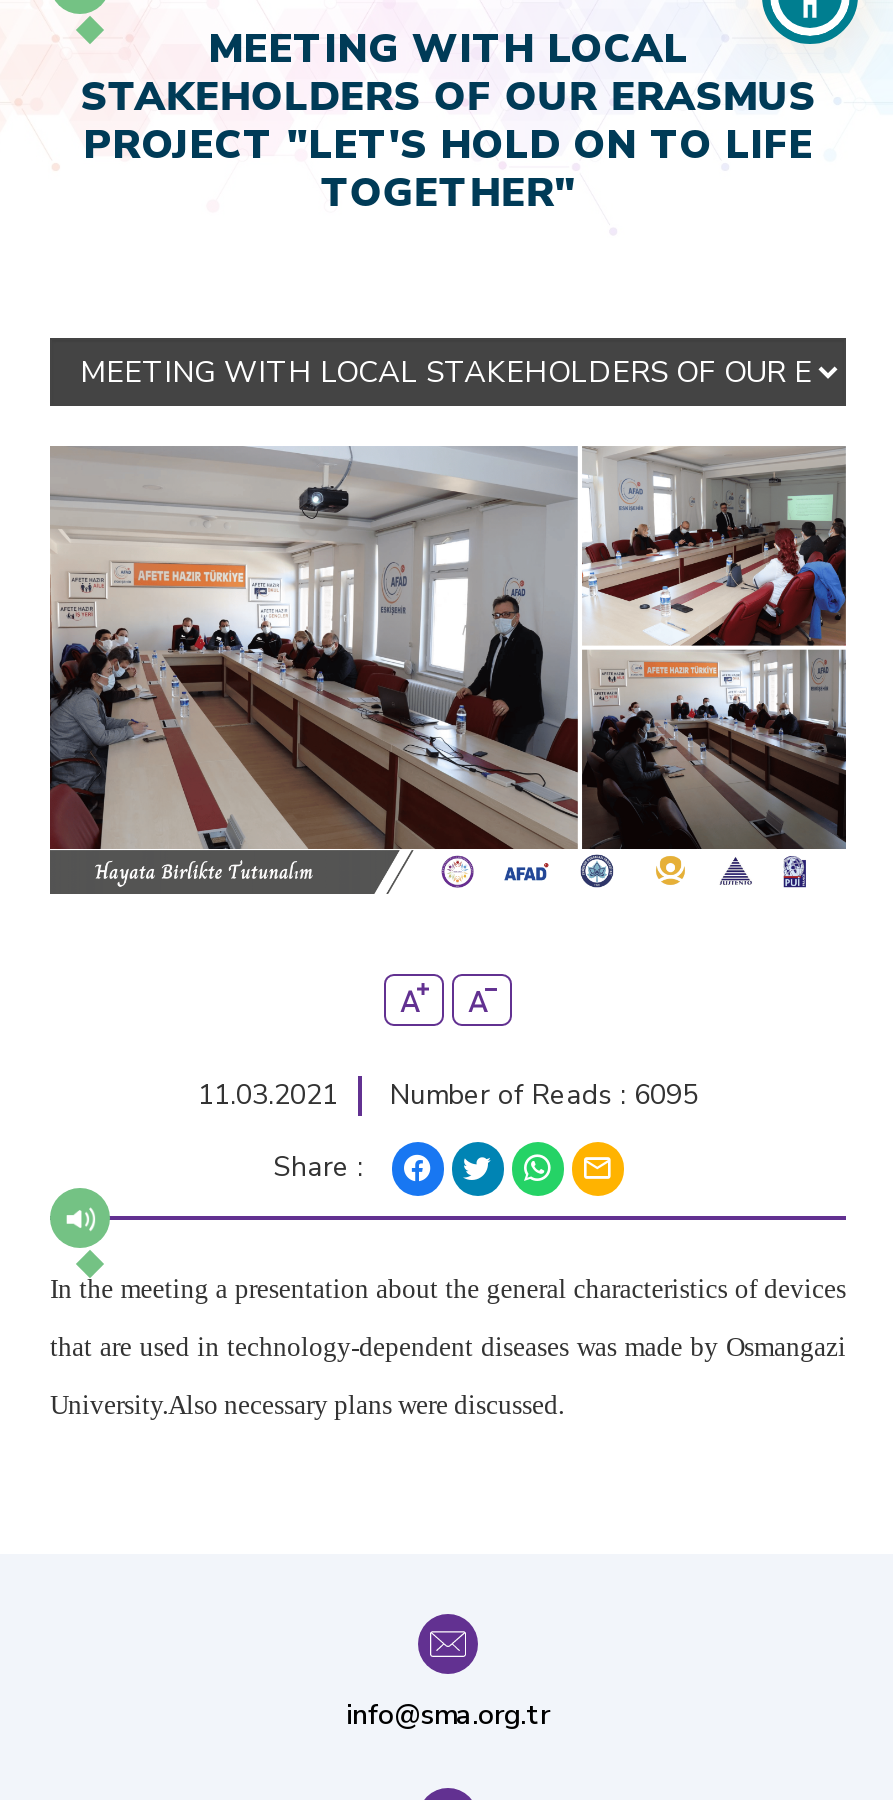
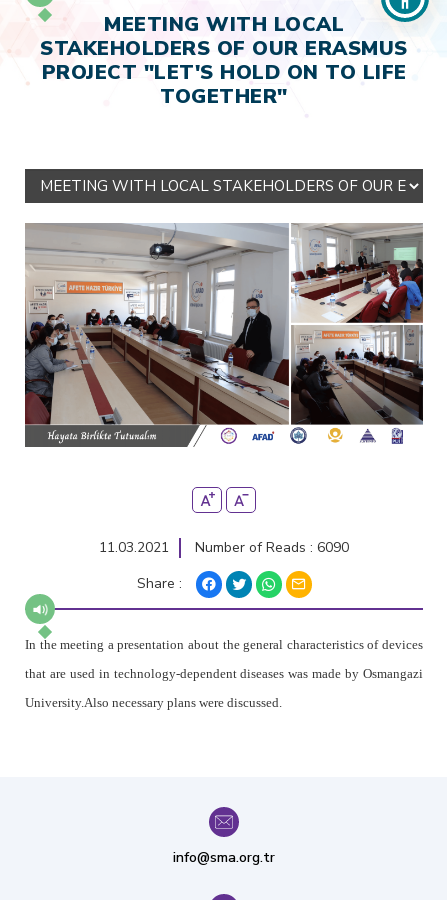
- Number of Reads : 6095
+ Number of Reads : 6090
